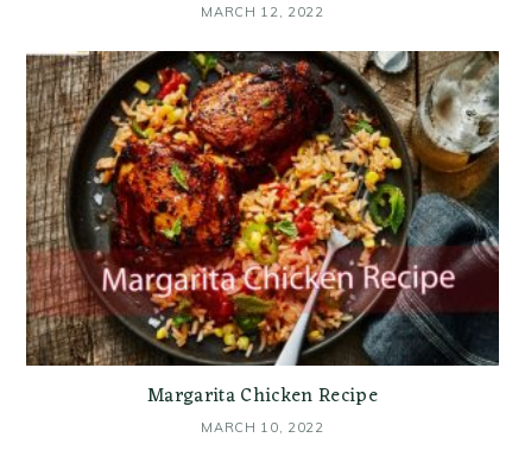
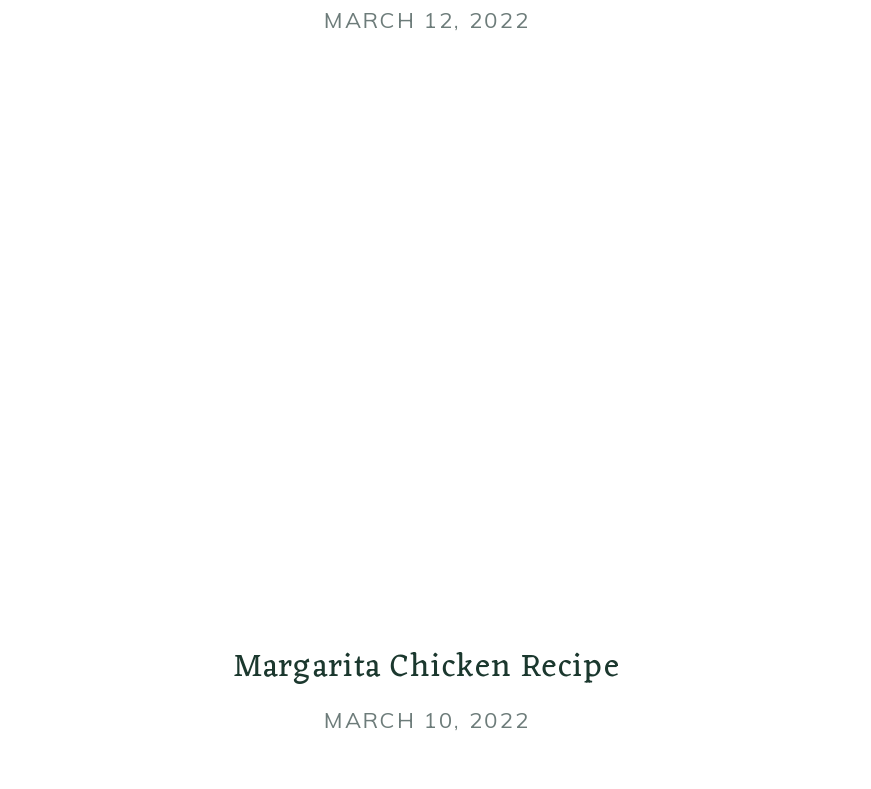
- [image]
